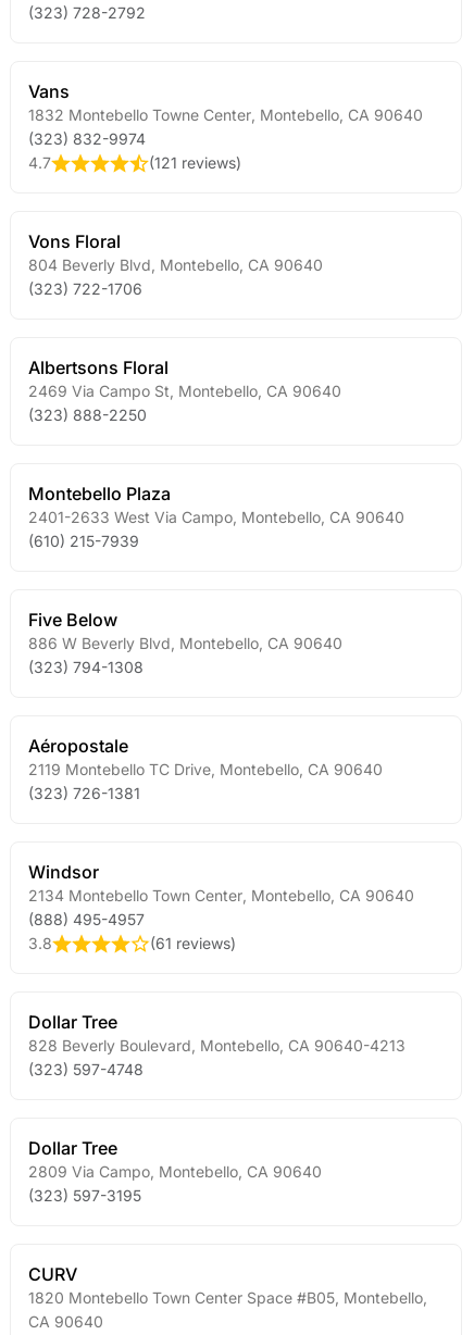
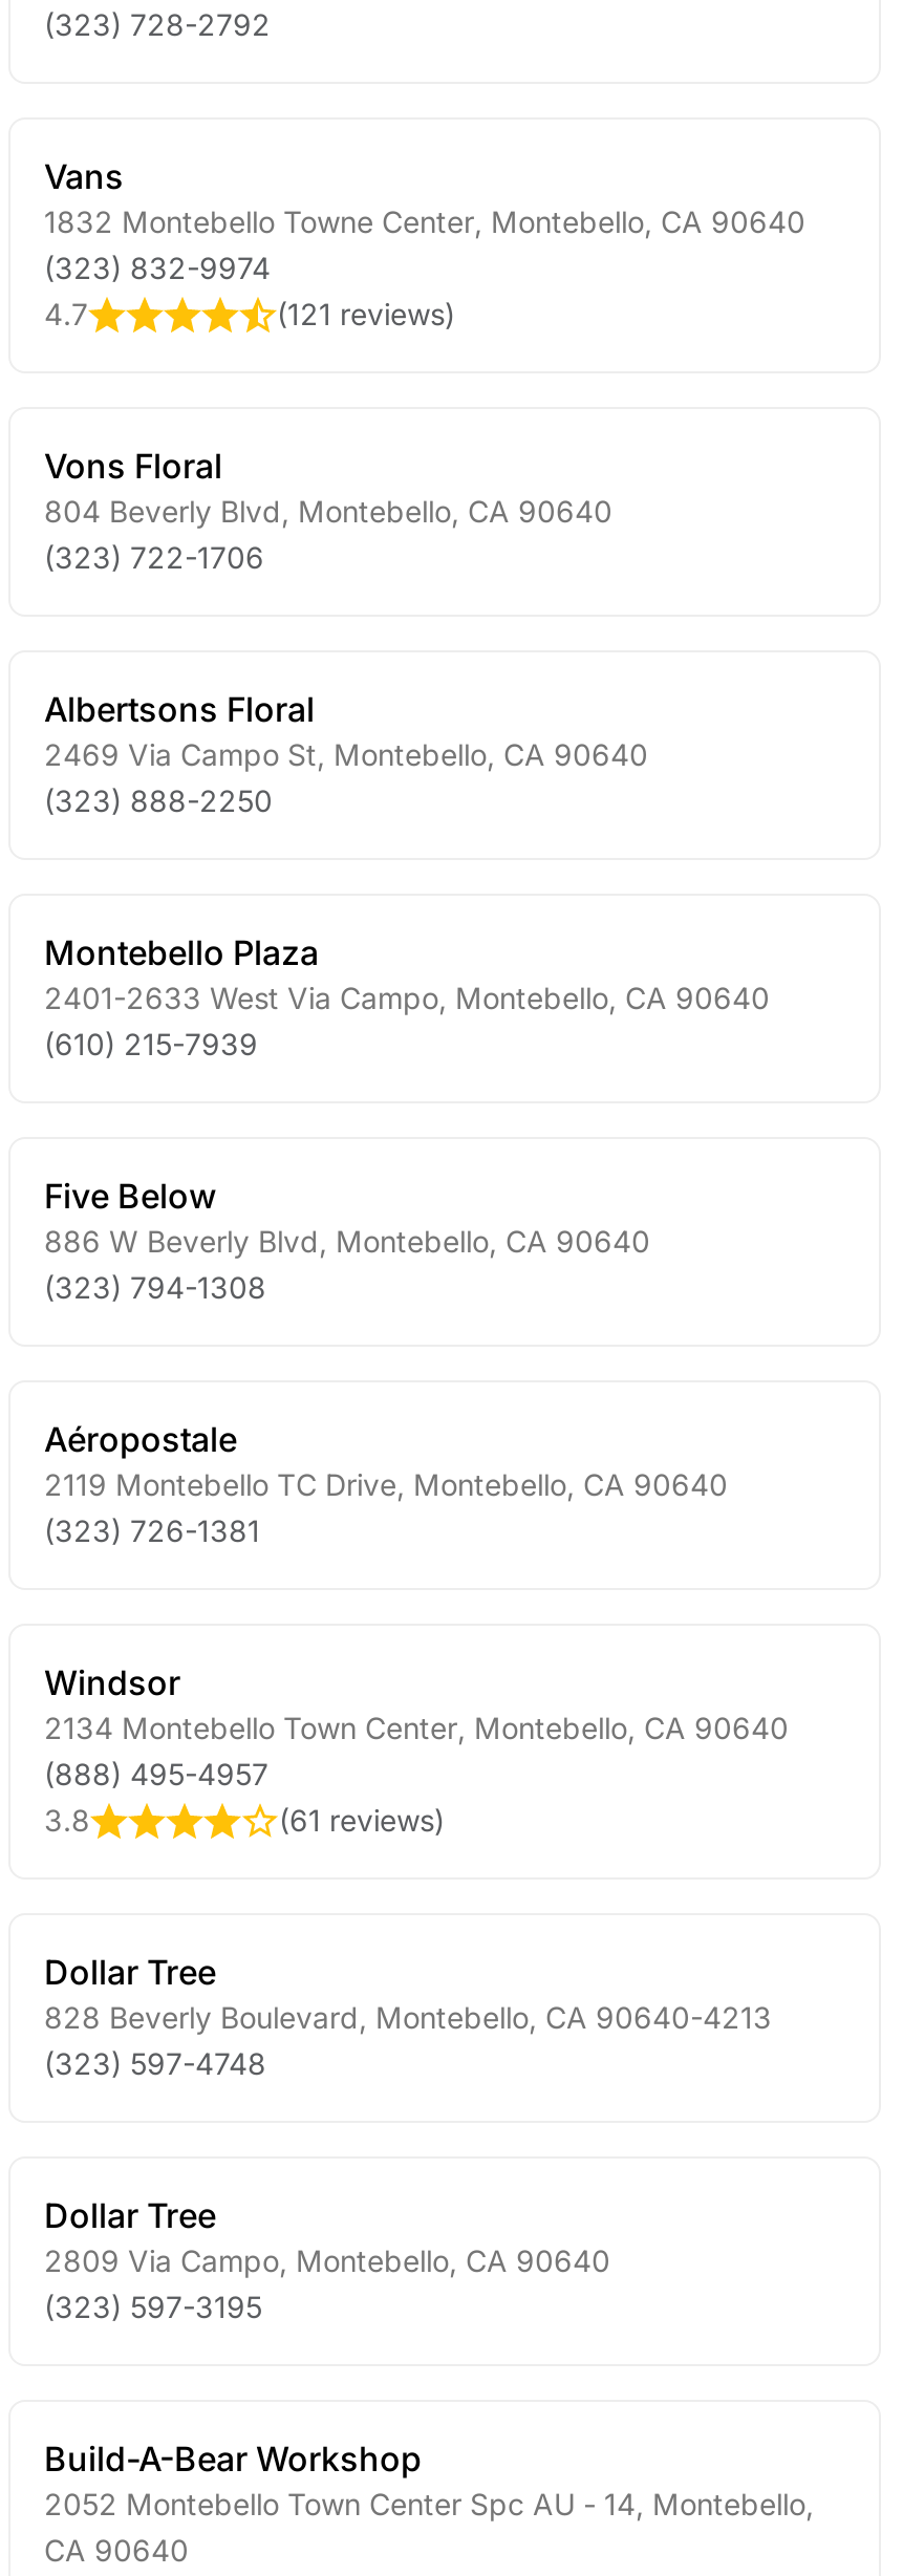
- CURV
- 1820 Montebello Town Center Space #B05, Montebello,
+ Build-A-Bear Workshop
+ 2052 Montebello Town Center Spc AU - 14, Montebello,
